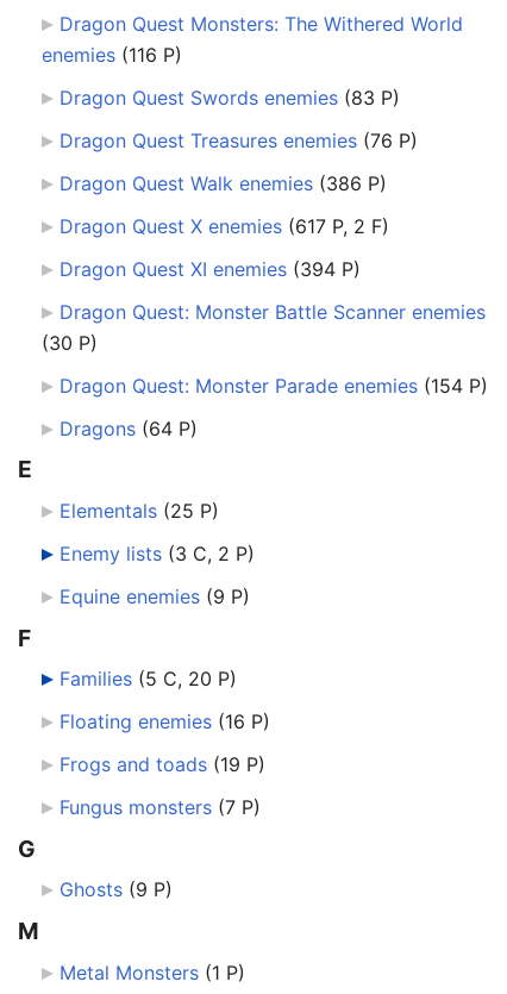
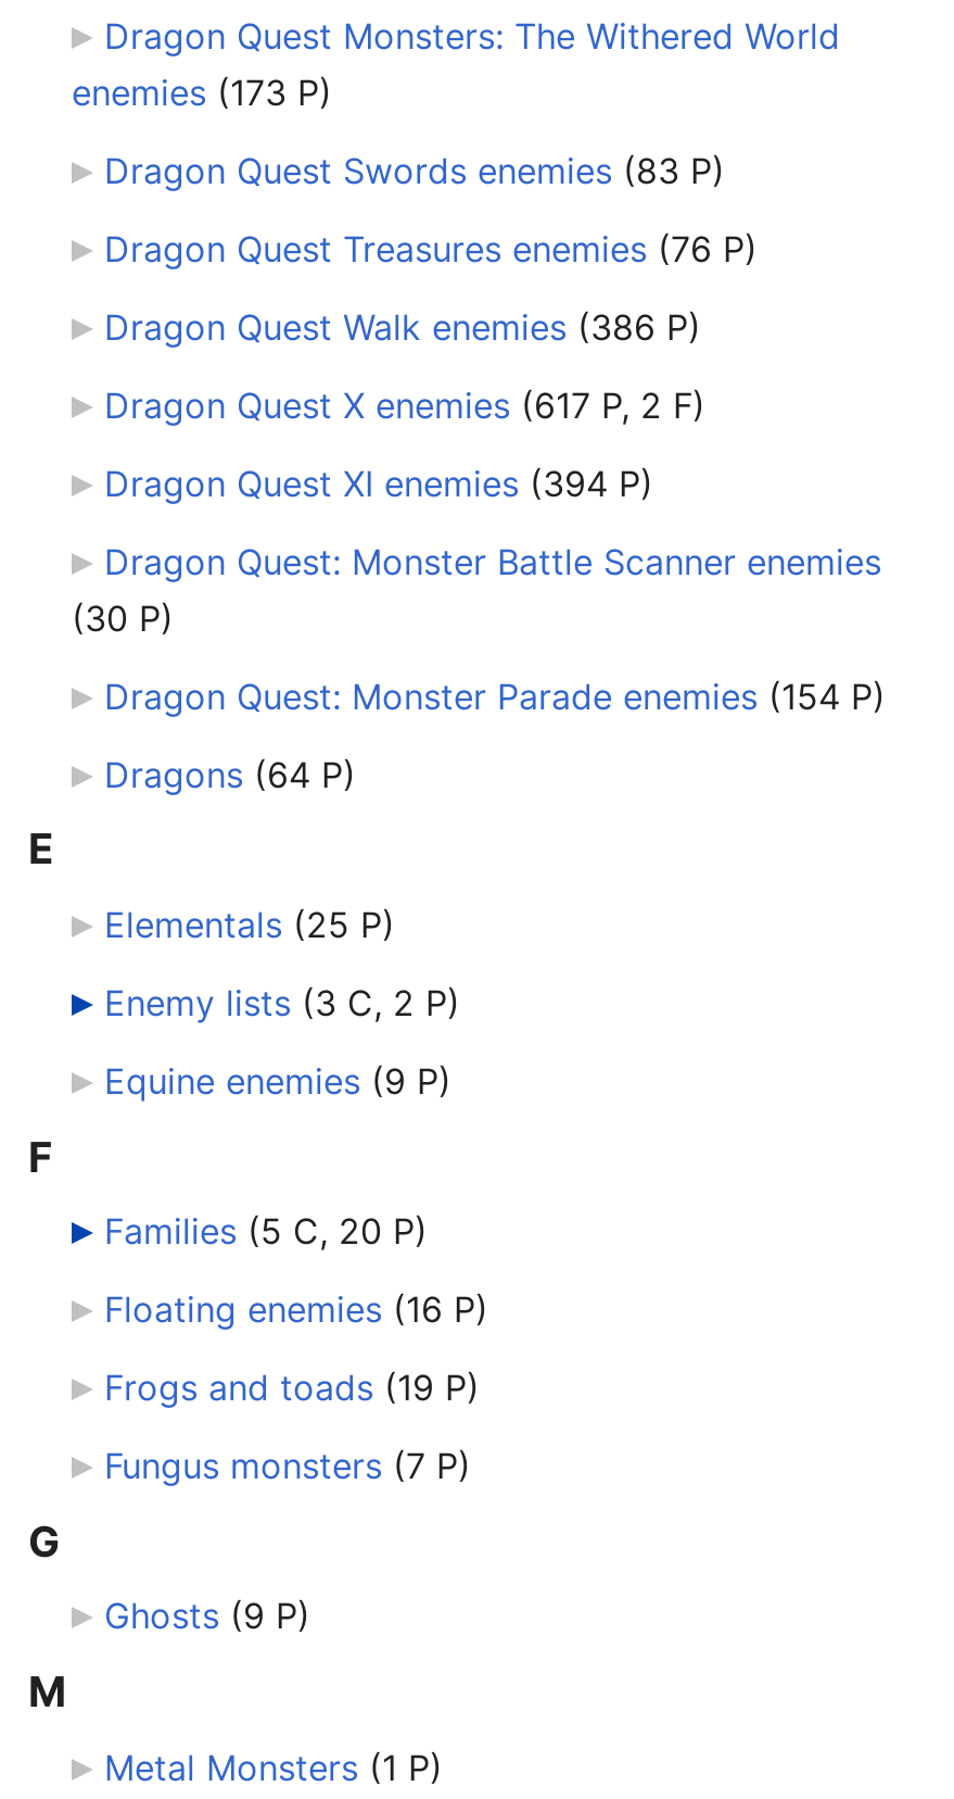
- enemies (116 P)
+ enemies (173 P)
